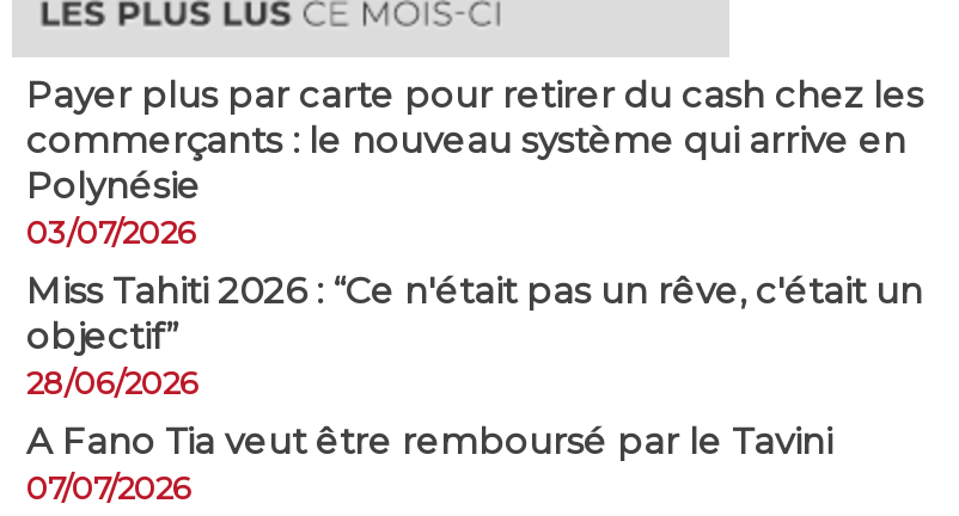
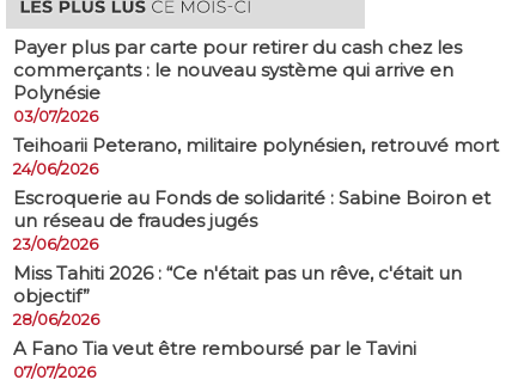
+ Teihoarii Peterano, militaire polynésien, retrouvé mort
+ 24/06/2026
+ Escroquerie au Fonds de solidarité : Sabine Boiron et
+ un réseau de fraudes jugés
+ 23/06/2026
